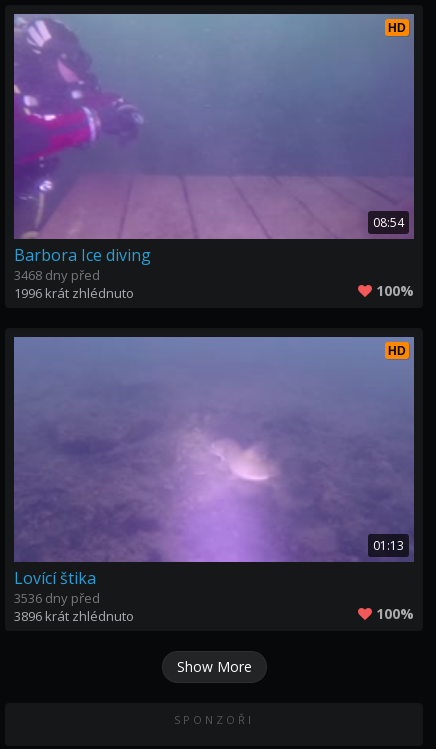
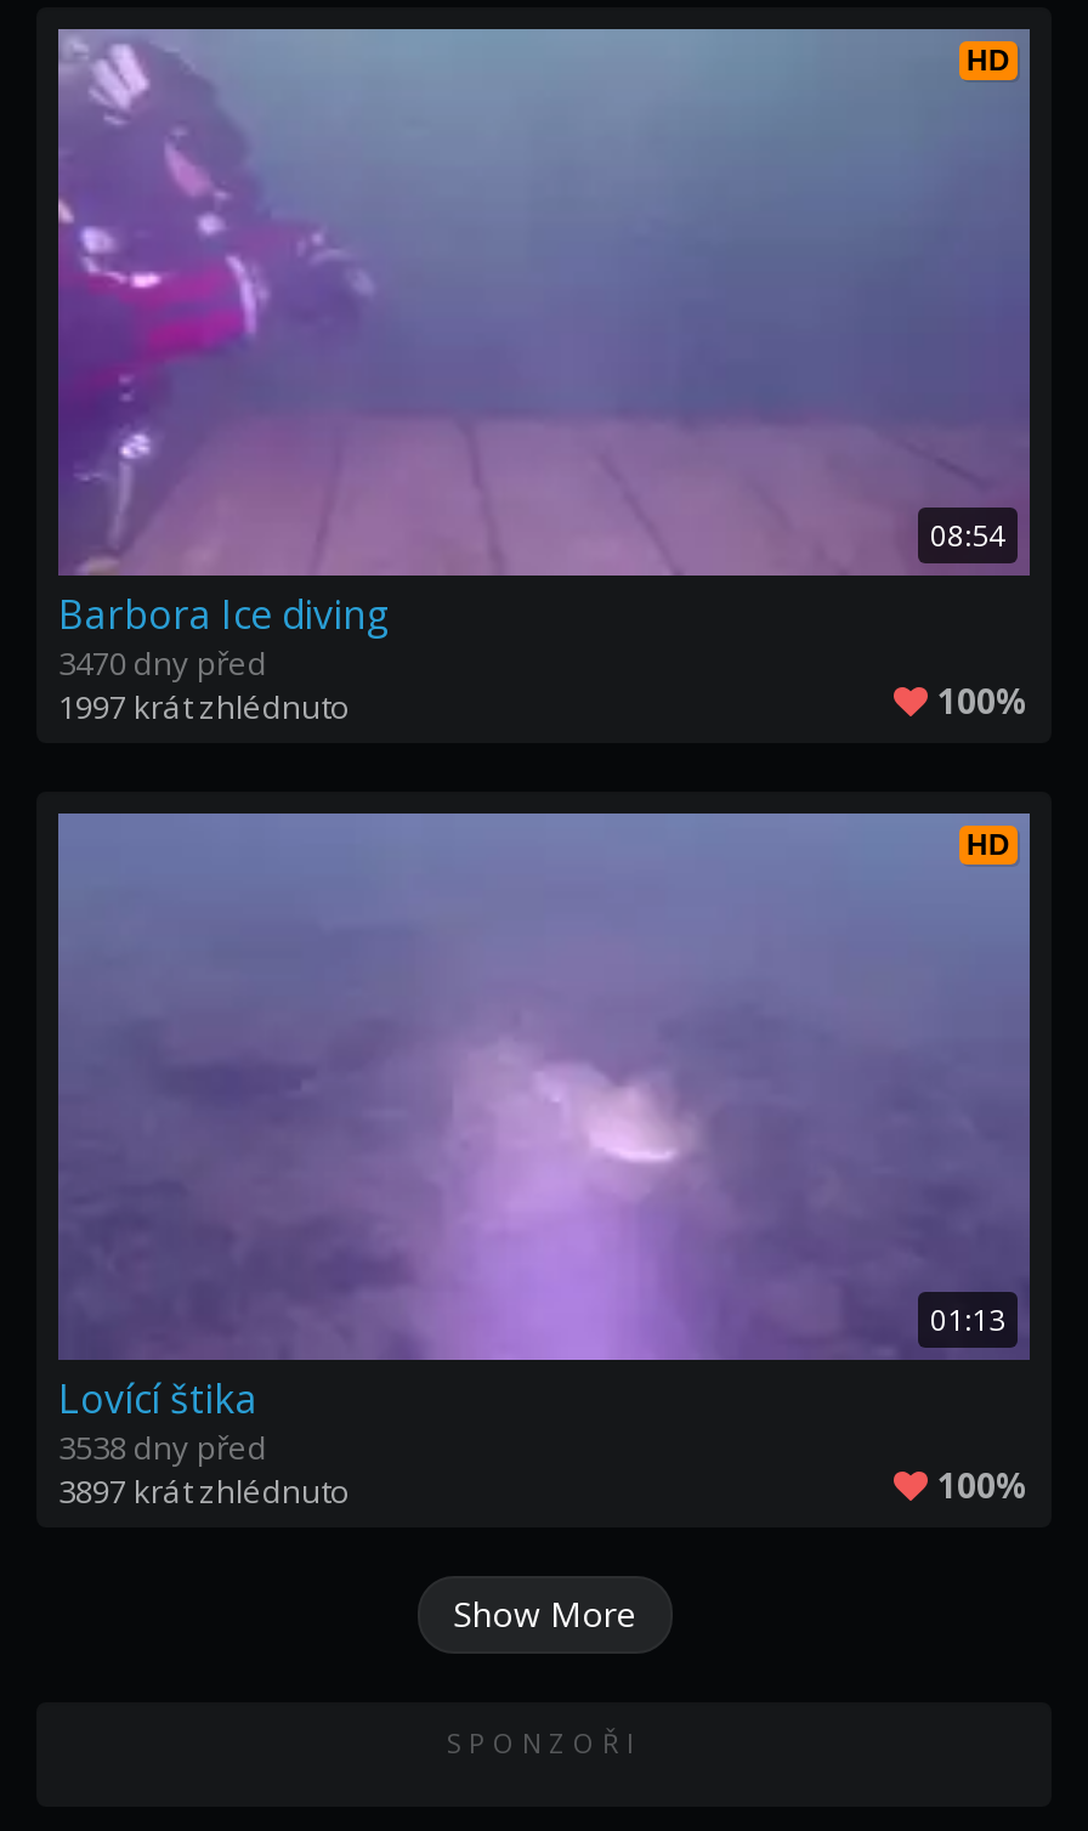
- 3468 dny před
+ 3470 dny před

- 1996 krát zhlédnuto
+ 1997 krát zhlédnuto

- 3536 dny před
+ 3538 dny před

- 3896 krát zhlédnuto
+ 3897 krát zhlédnuto
